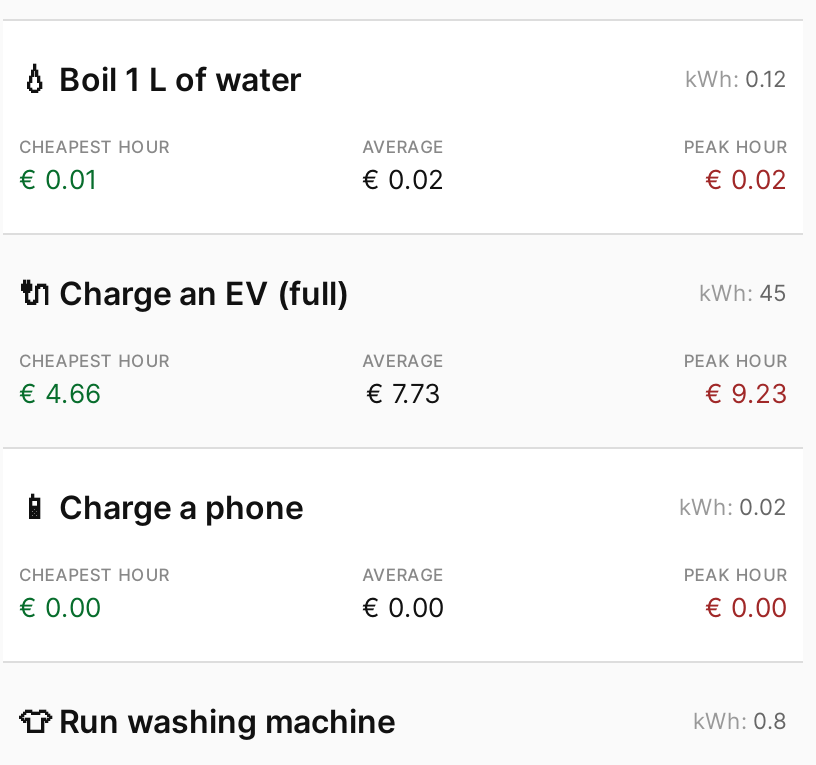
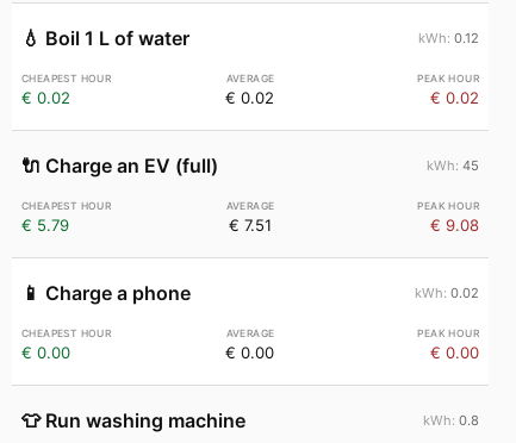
- € 0.01
+ € 0.02

- € 4.66
+ € 5.79

- € 7.73
+ € 7.51

- € 9.23
+ € 9.08
